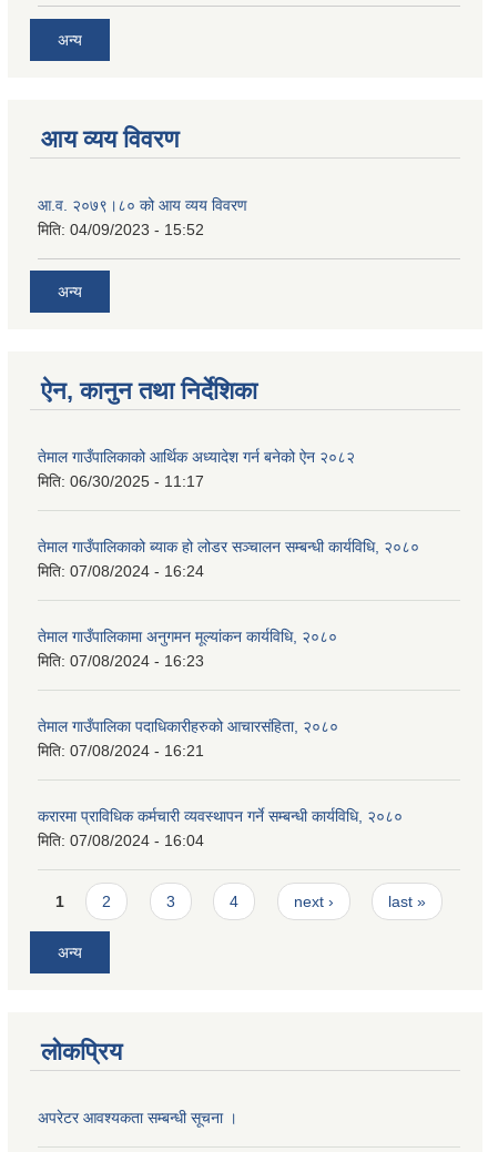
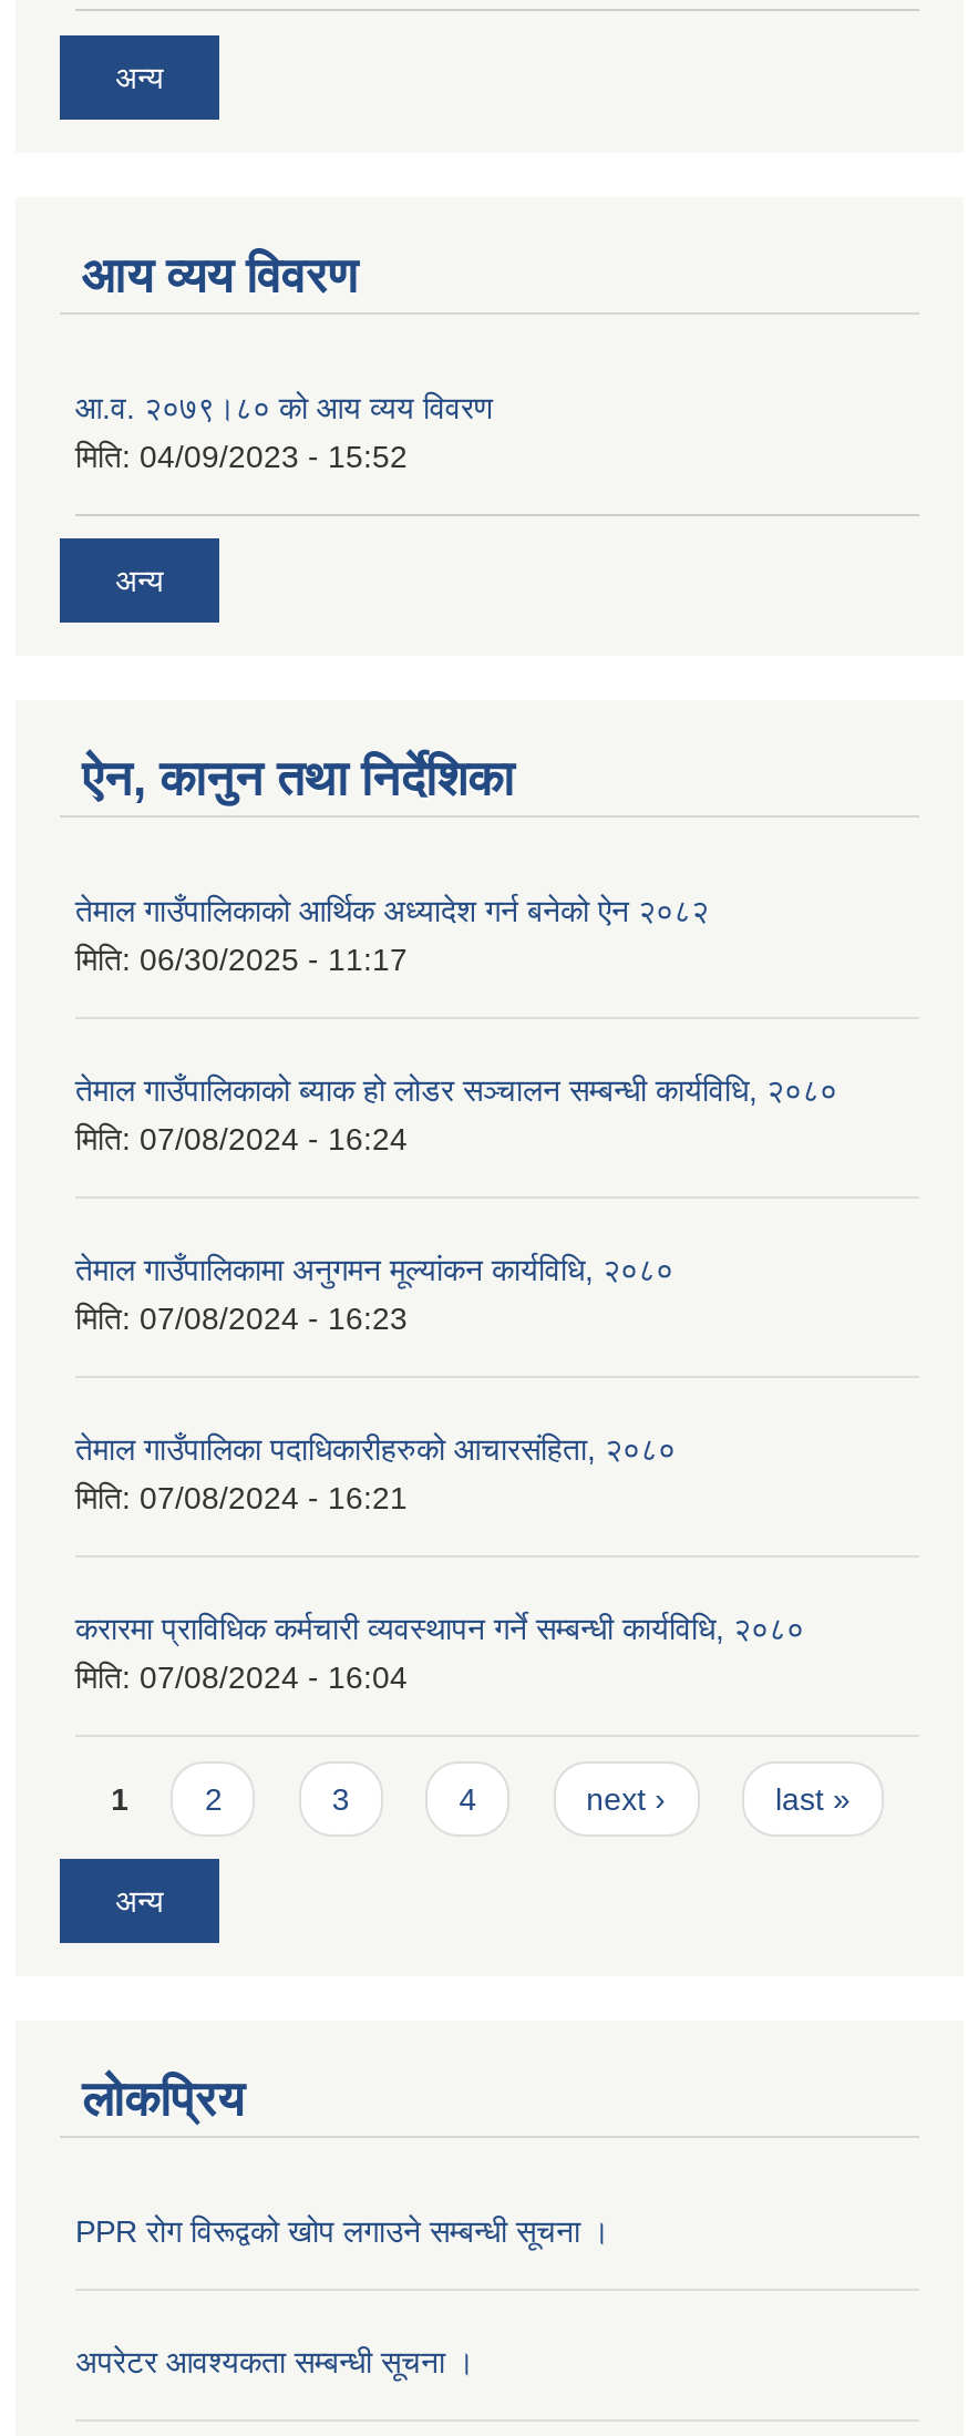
+ PPR रोग विरूद्वको खोप लगाउने सम्बन्धी सूचना ।
